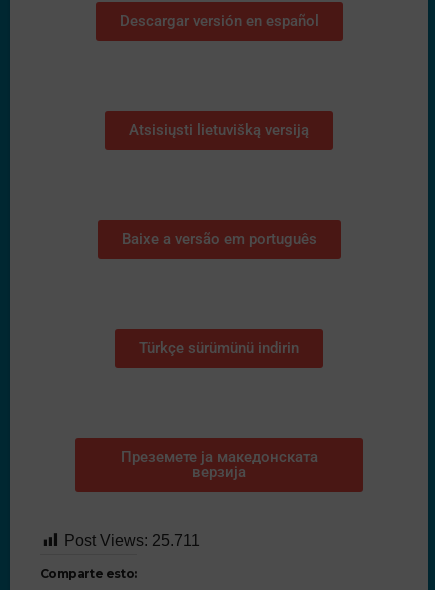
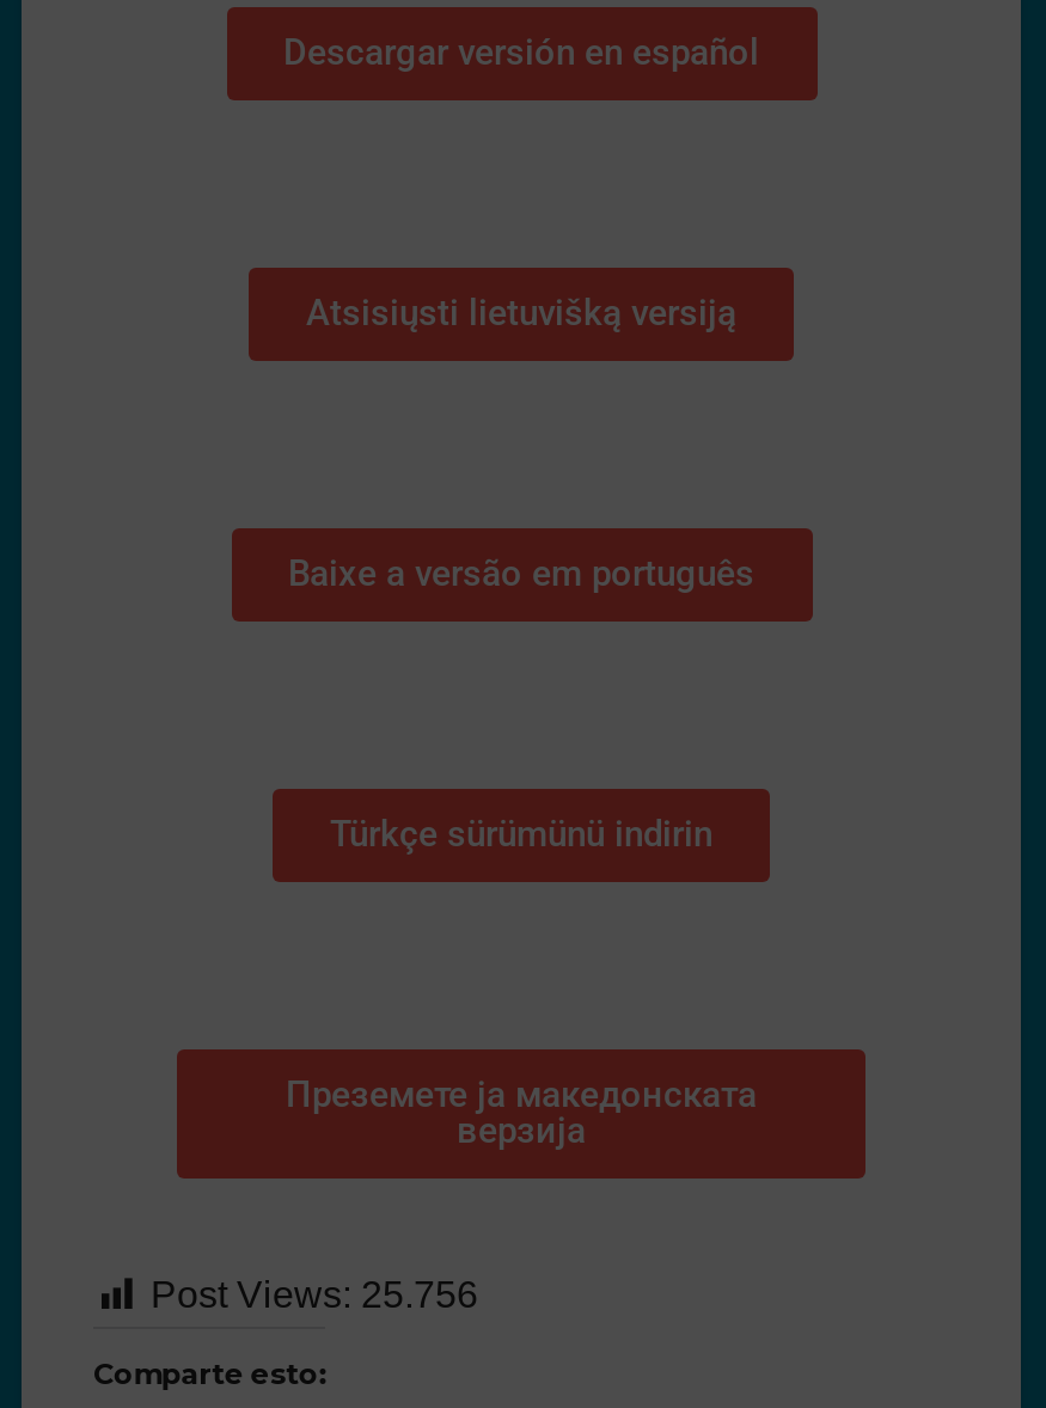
- Post Views: 25.711
+ Post Views: 25.756
